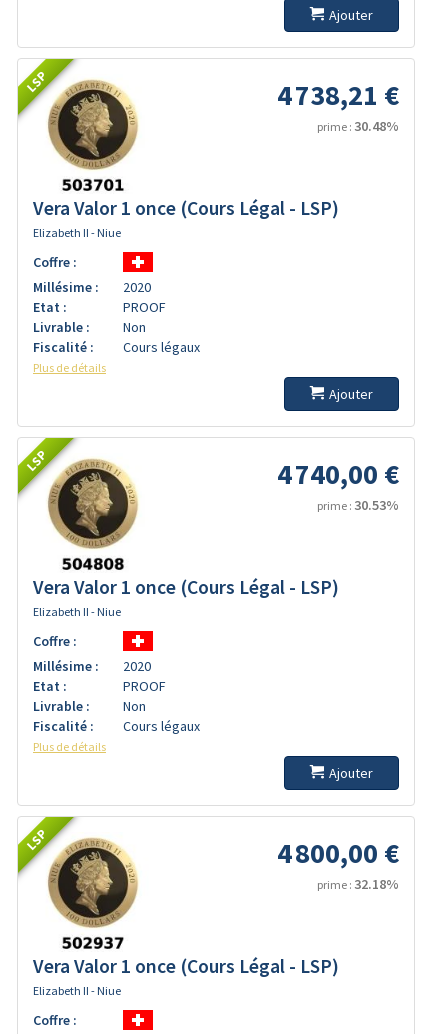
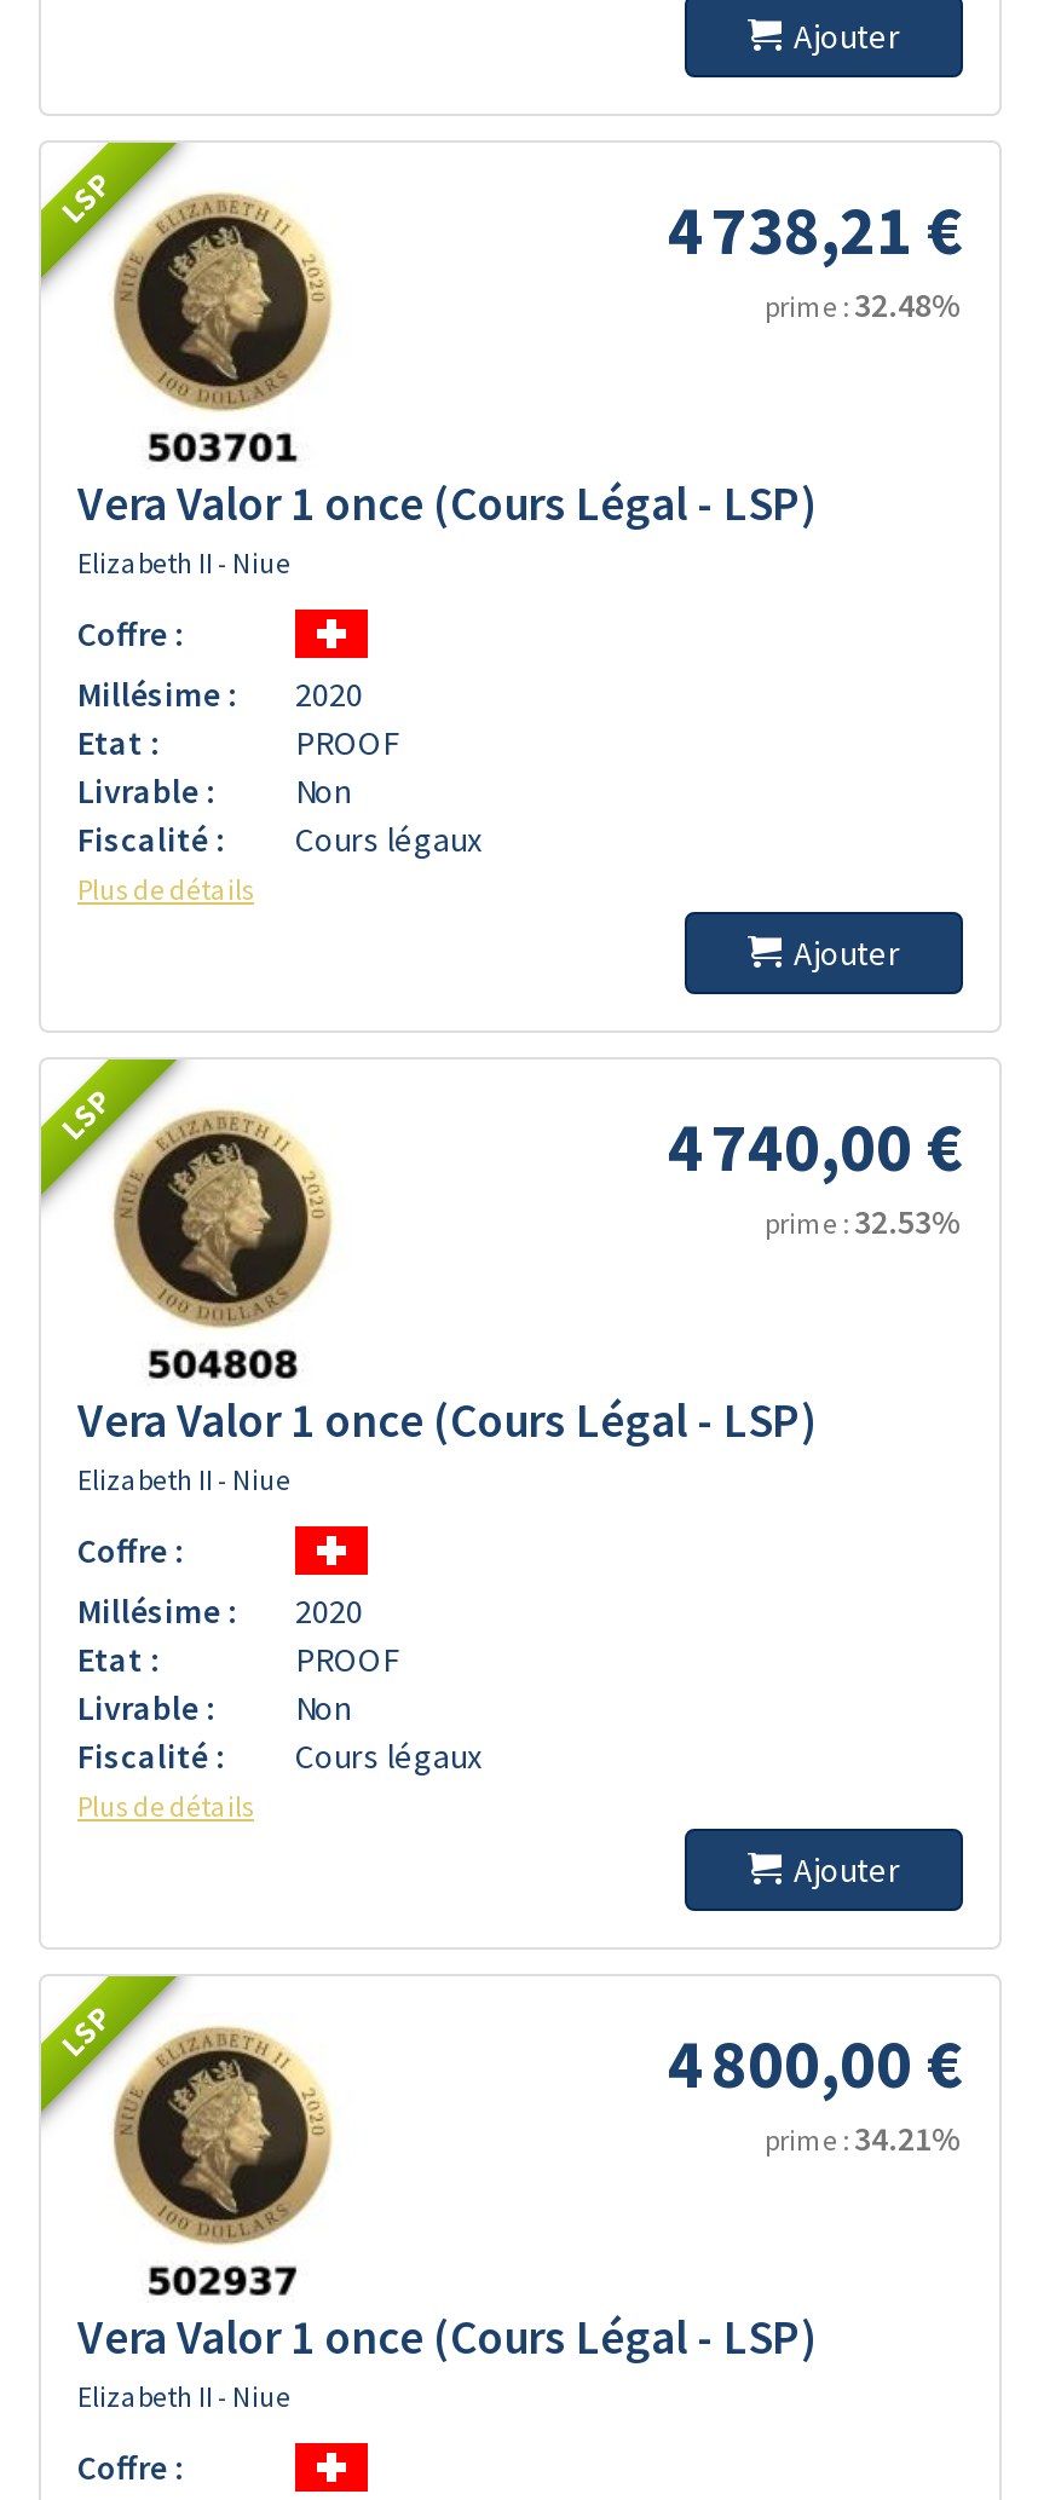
- prime :30.48%
+ prime :32.48%

- prime :30.53%
+ prime :32.53%

- prime :32.18%
+ prime :34.21%
